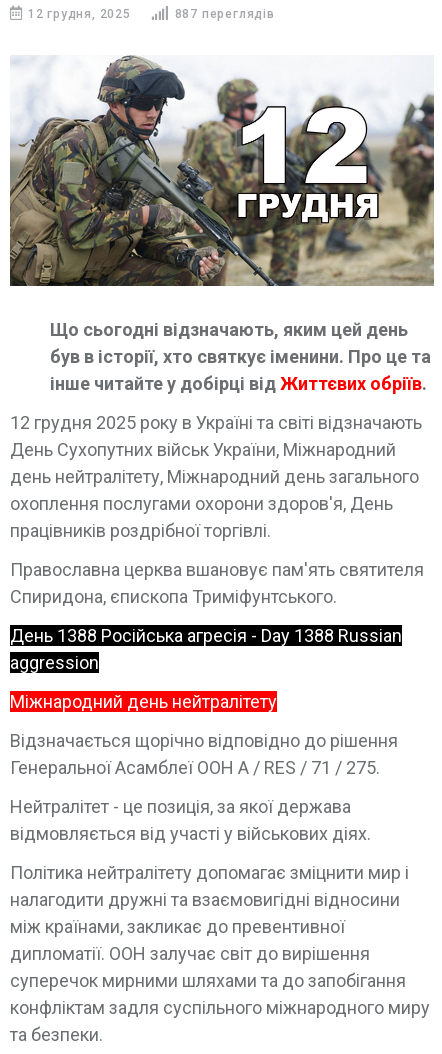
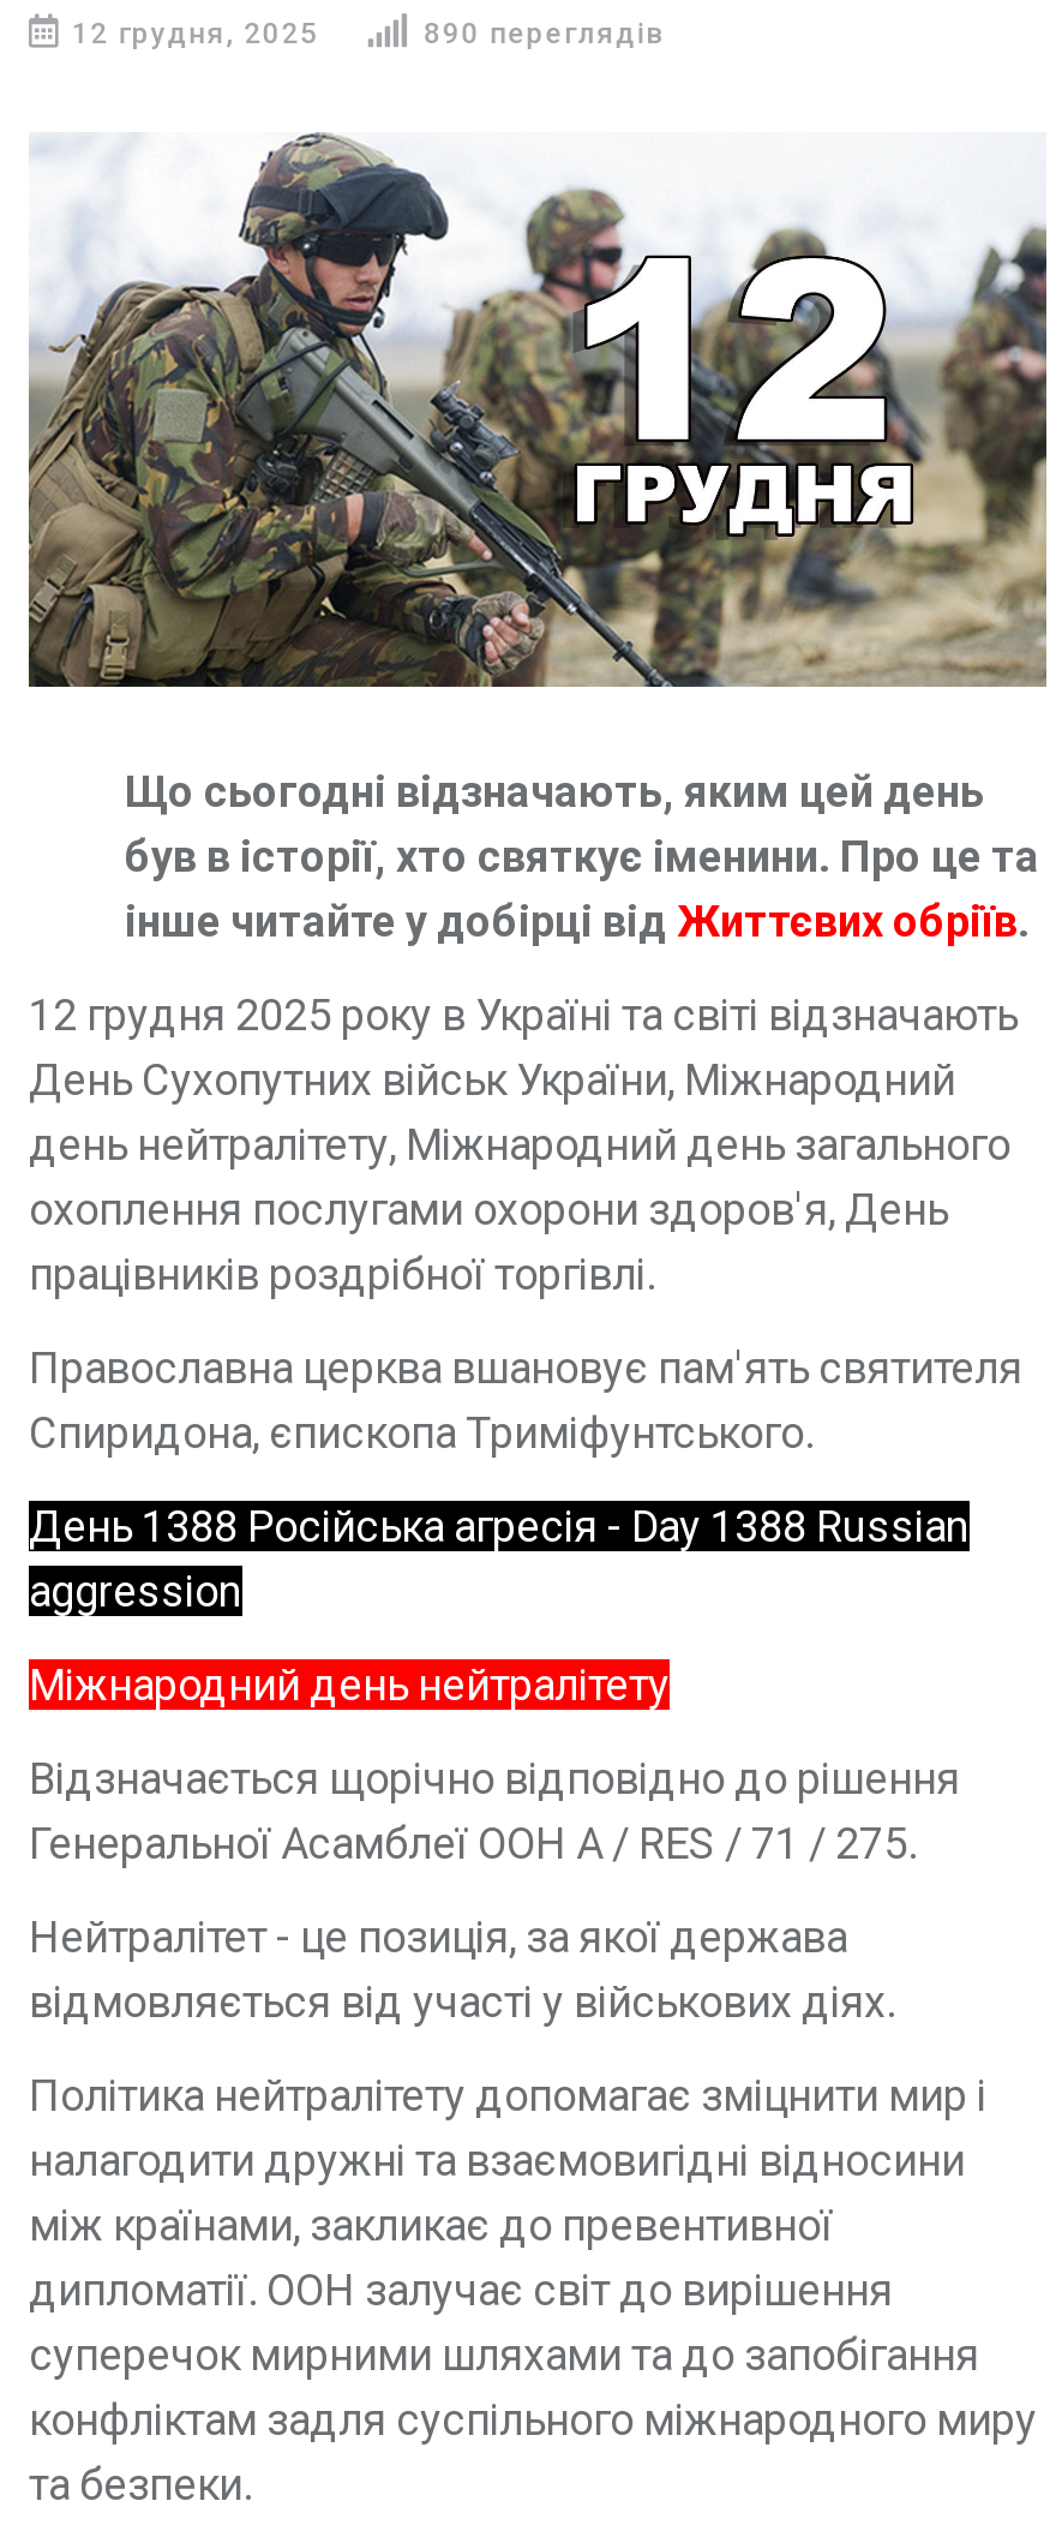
- 887 переглядів
+ 890 переглядів
